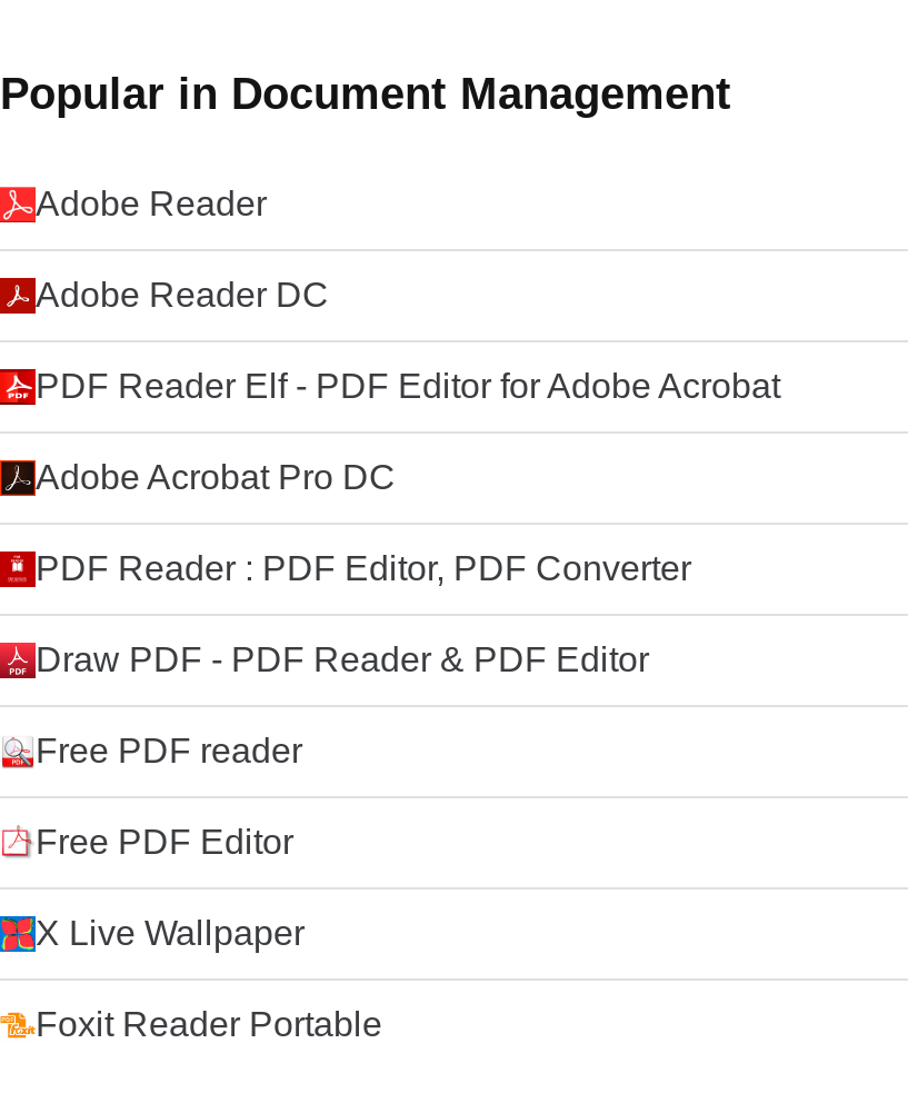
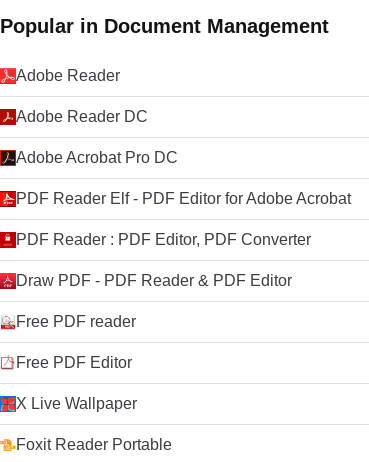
moved down: PDF Reader Elf - PDF Editor for Adobe Acrobat

moved up: Adobe Acrobat Pro DC
